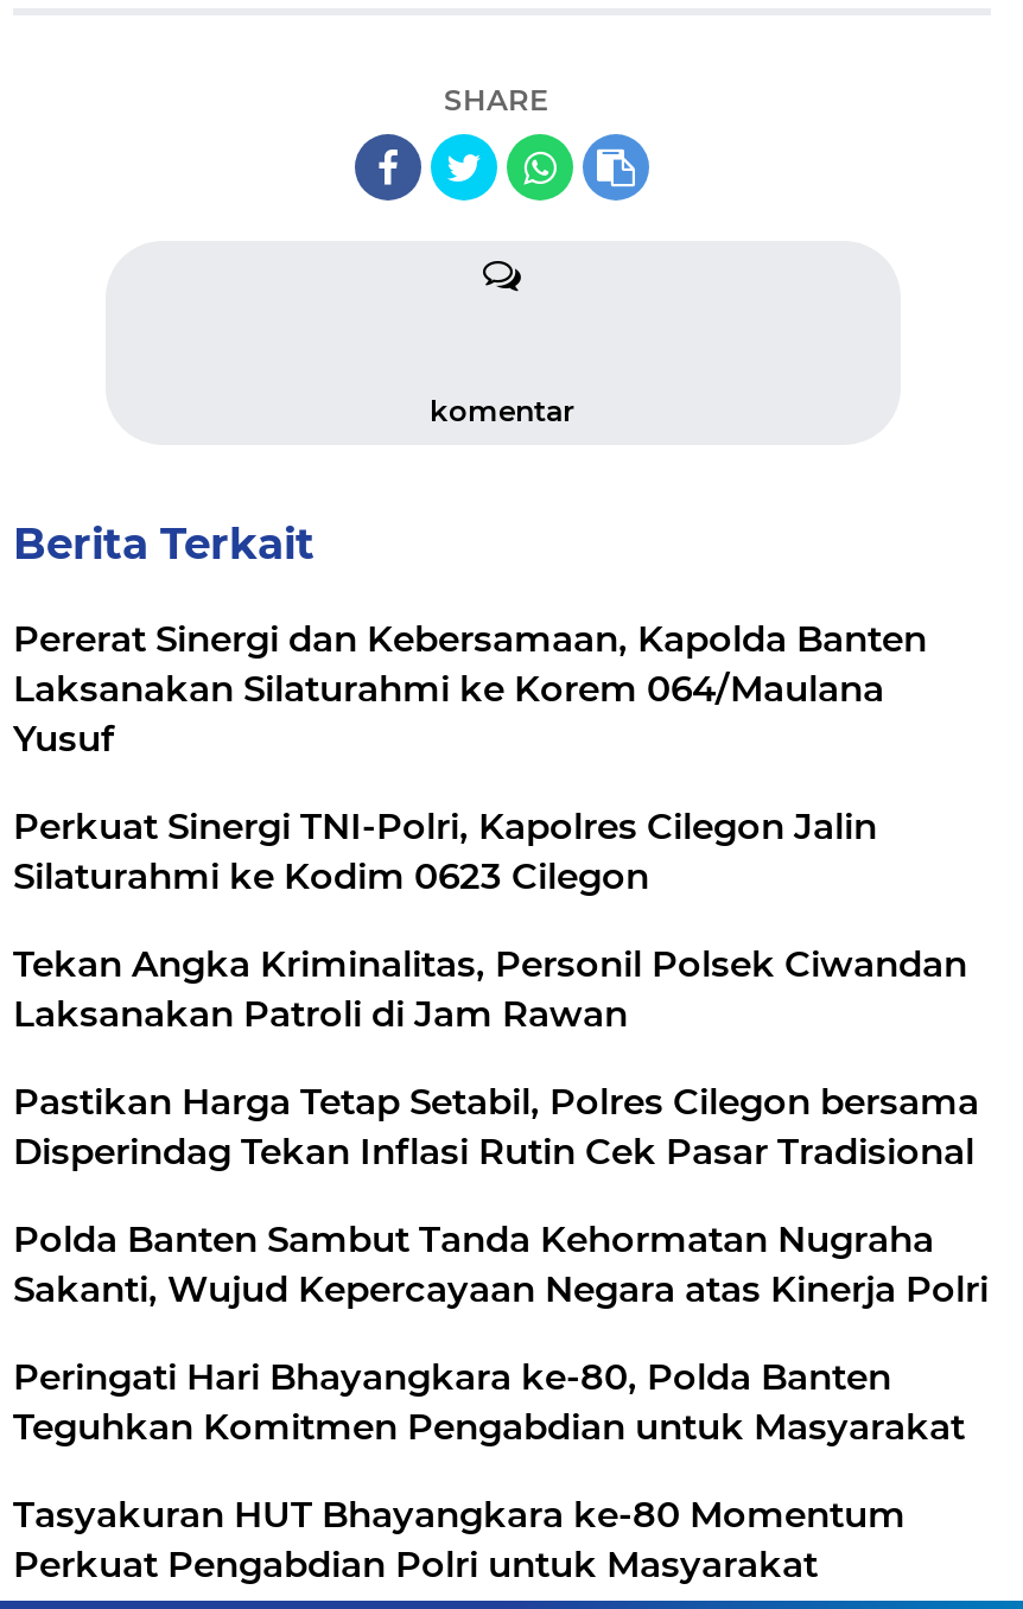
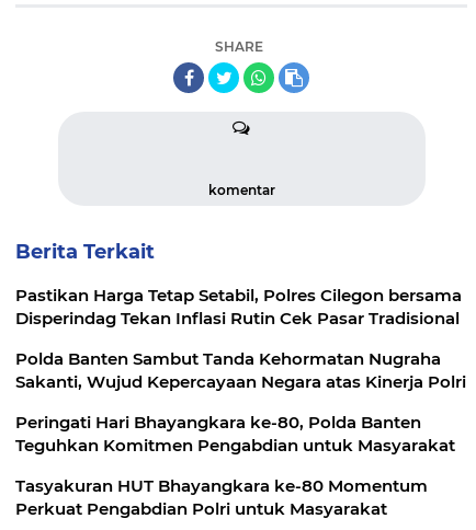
- Pererat Sinergi dan Kebersamaan, Kapolda Banten
- Laksanakan Silaturahmi ke Korem 064/Maulana
- Yusuf
- Perkuat Sinergi TNI-Polri, Kapolres Cilegon Jalin
- Silaturahmi ke Kodim 0623 Cilegon
- Tekan Angka Kriminalitas, Personil Polsek Ciwandan
- Laksanakan Patroli di Jam Rawan
